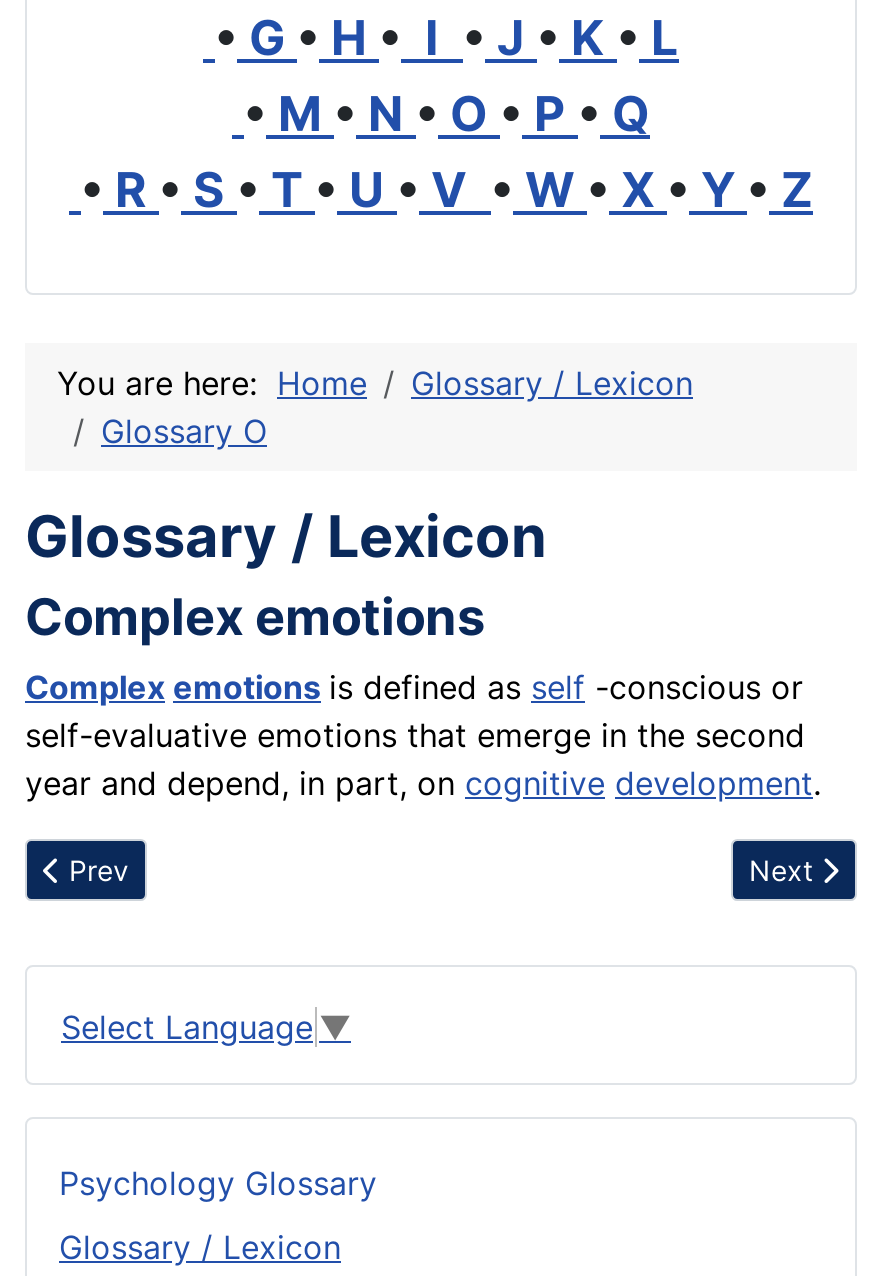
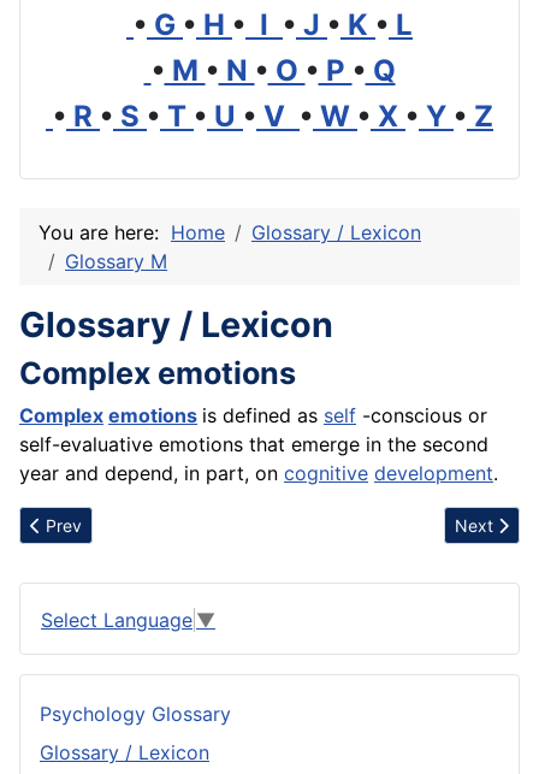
- Glossary O
+ Glossary M
